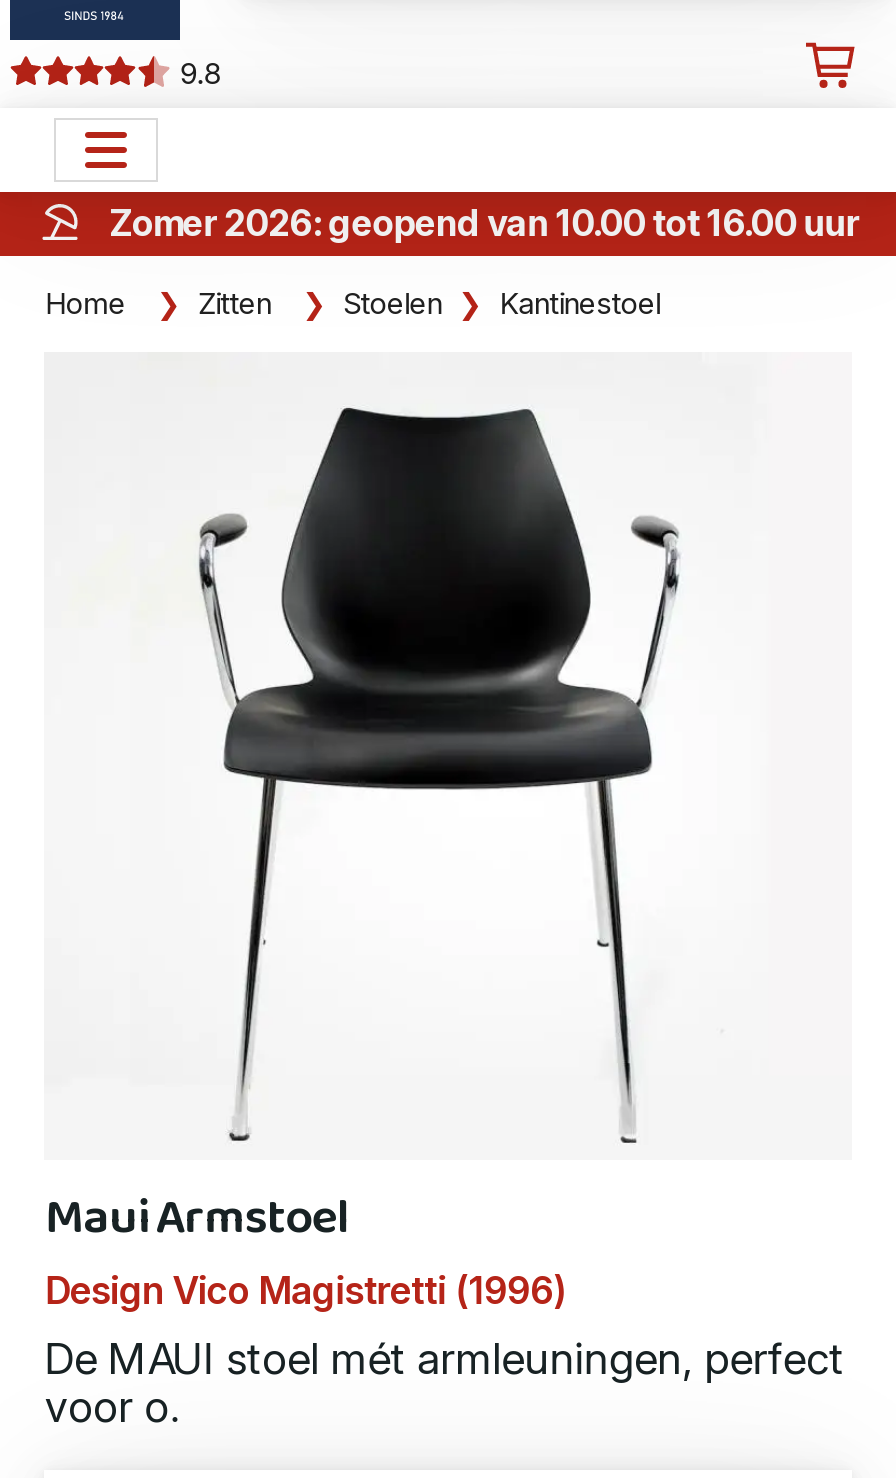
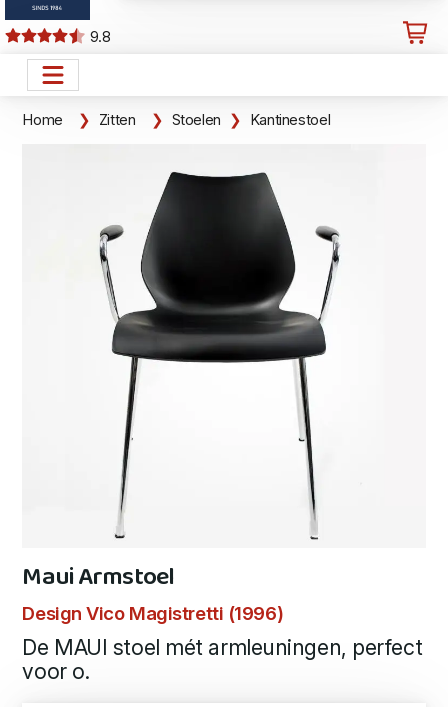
- [image]
- Zomer 2026: geopend van 10.00 tot 16.00 uur
